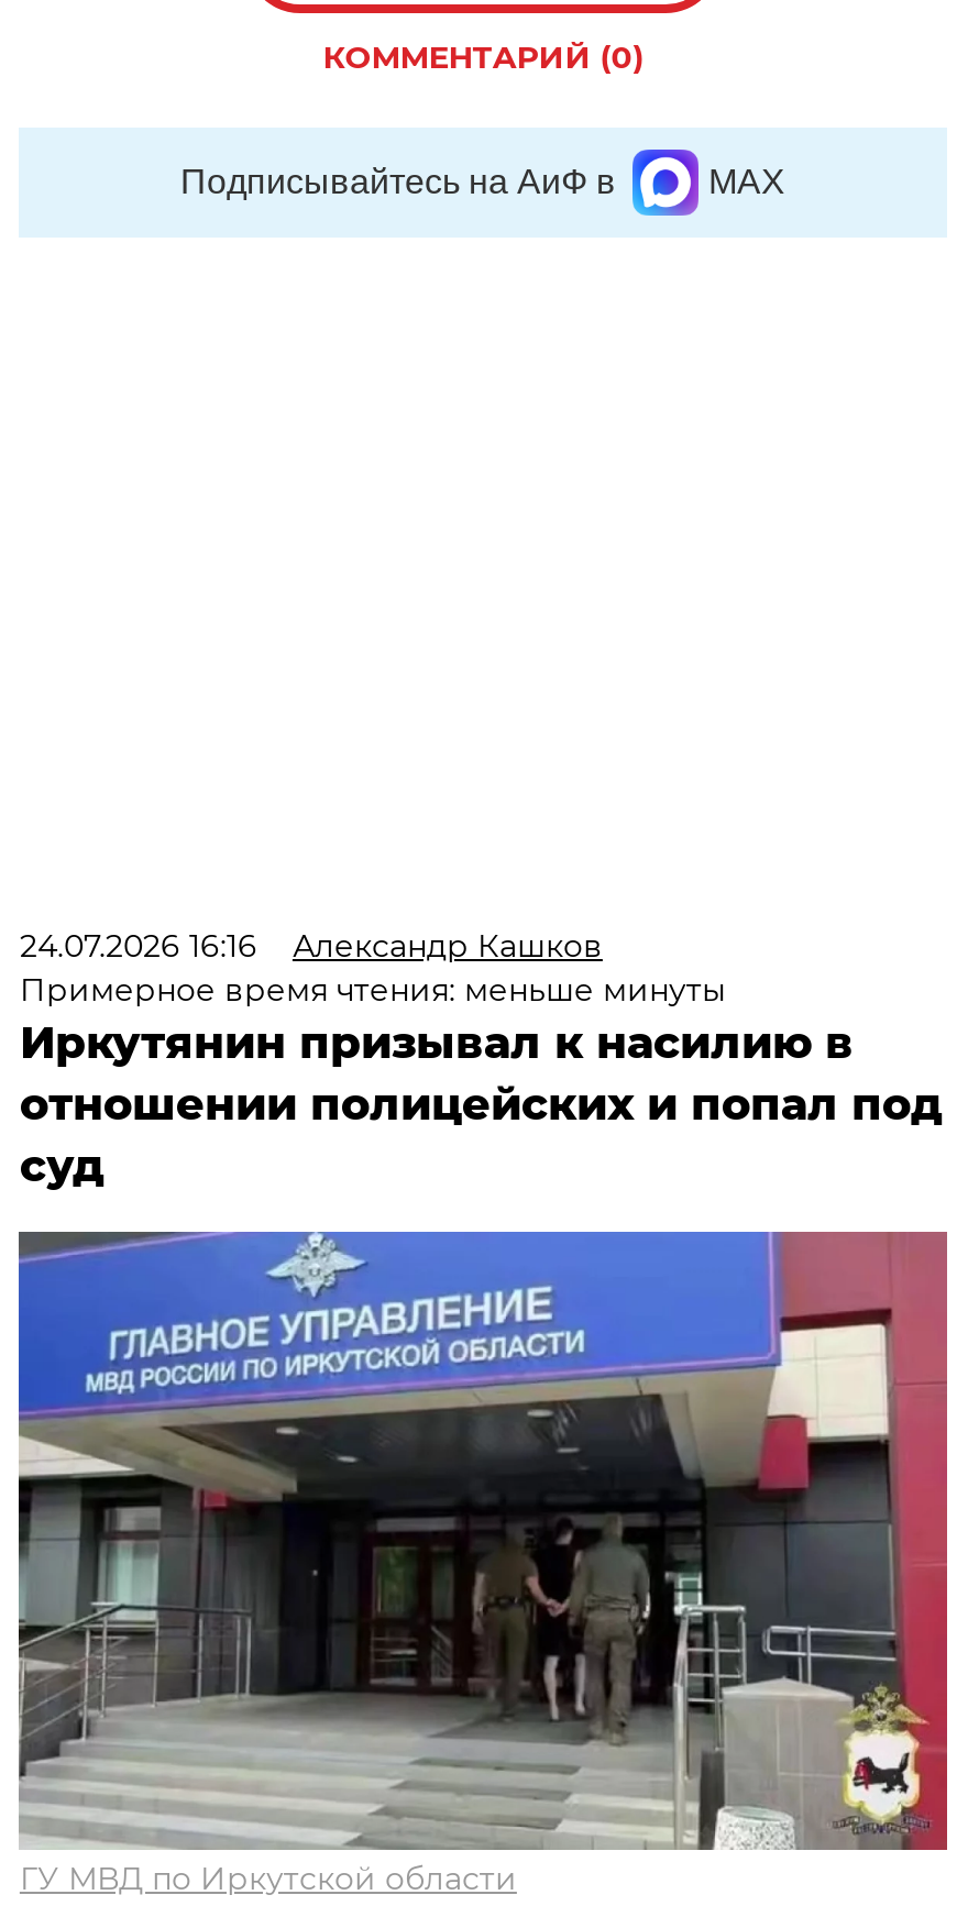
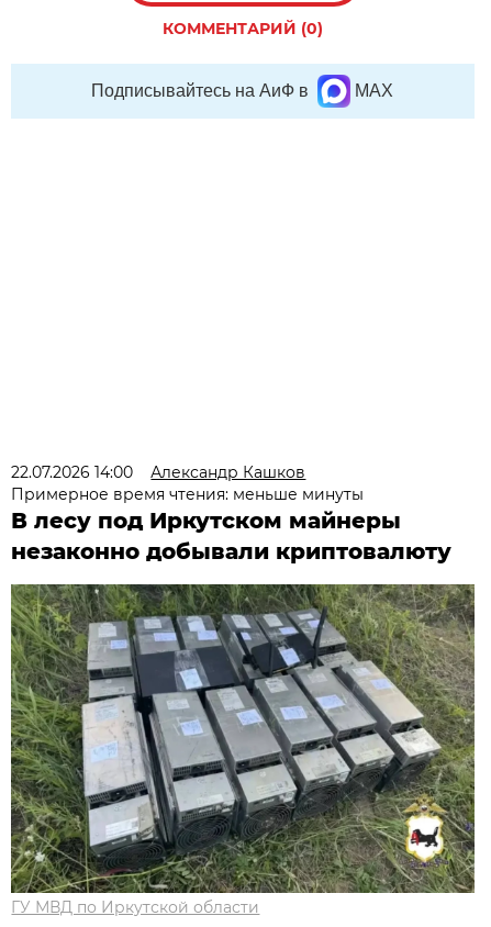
- 24.07.2026 16:16 Александр Кашков
+ 22.07.2026 14:00 Александр Кашков

- Иркутянин призывал к насилию в
- отношении полицейских и попал под
- суд
+ В лесу под Иркутском майнеры
+ незаконно добывали криптовалюту

- [image]
+ [image]
